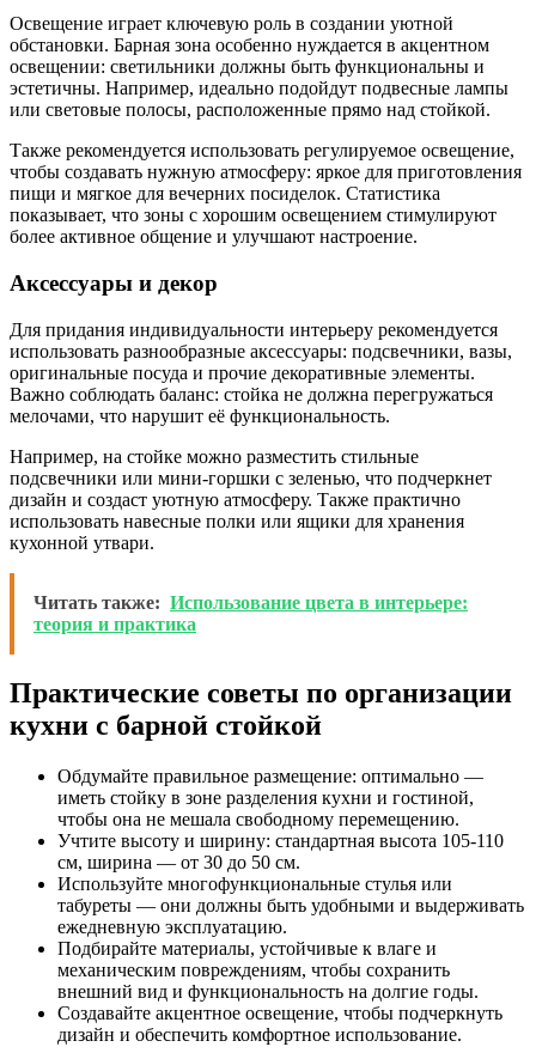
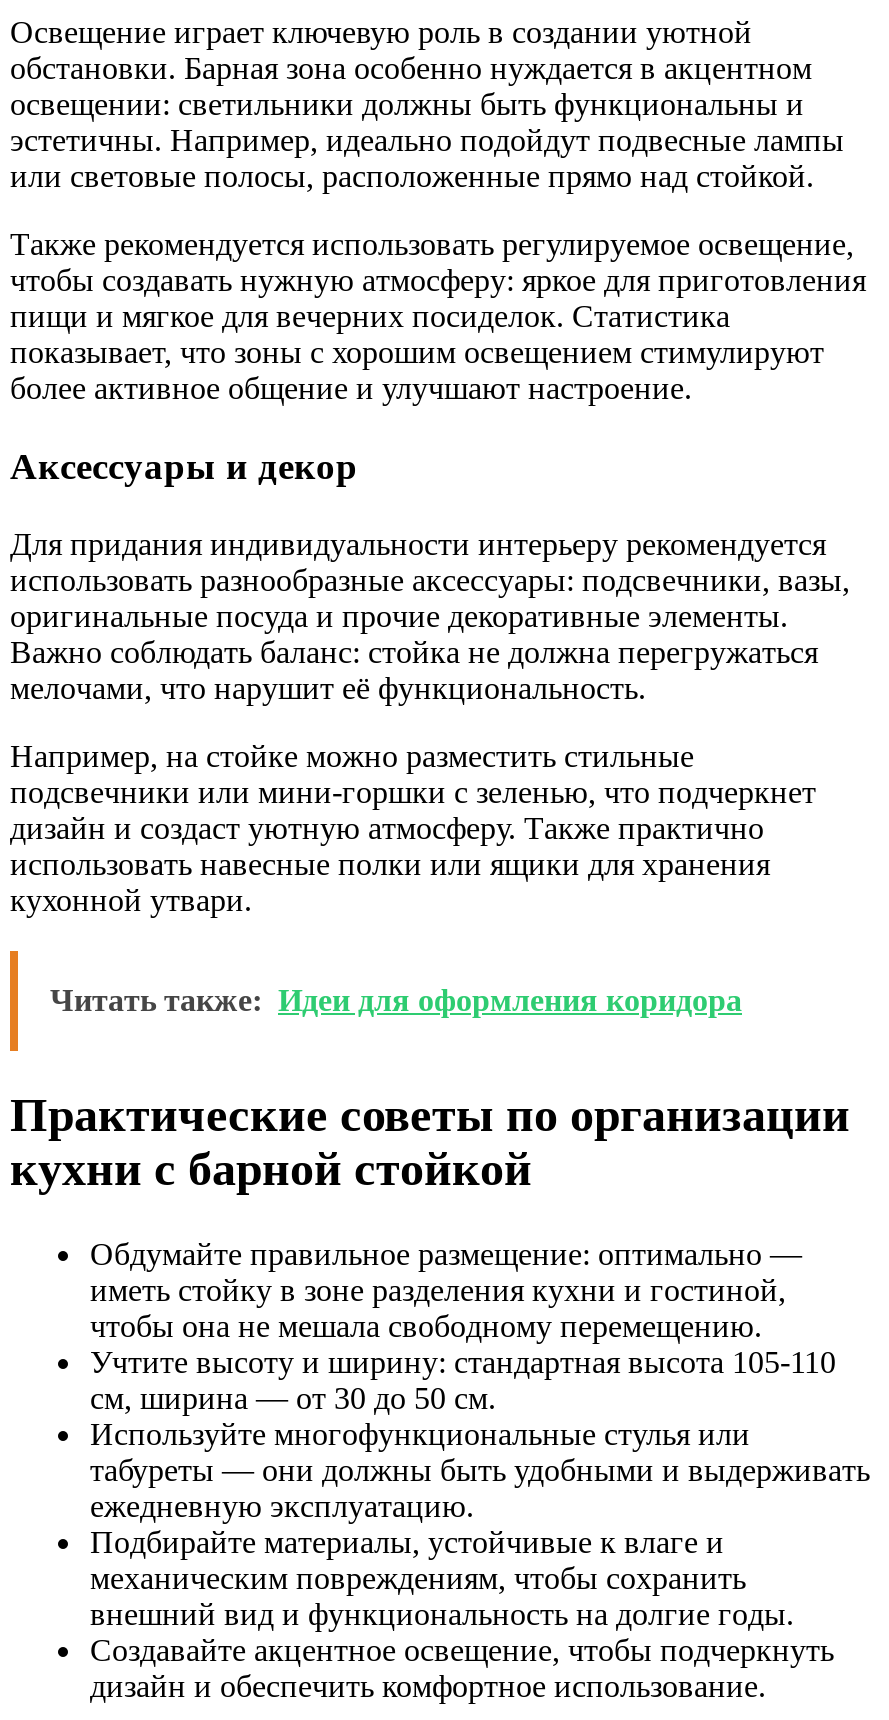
- Читать также: Использование цвета в интерьере:
- теория и практика
+ Читать также: Идеи для оформления коридора
